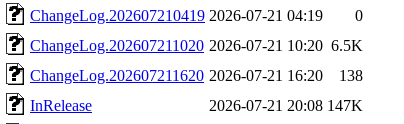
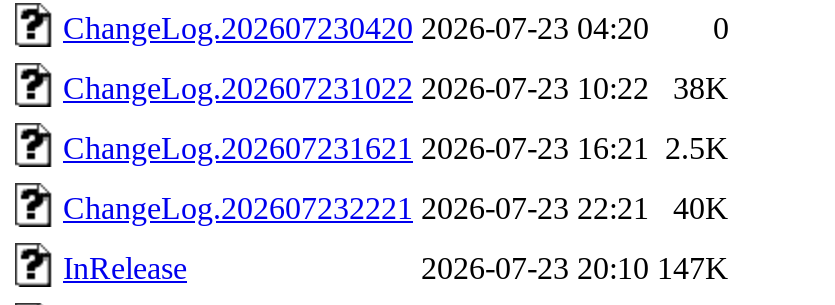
- ChangeLog.202607210419 2026-07-21 04:19 0
+ ChangeLog.202607230420 2026-07-23 04:20 0

- ChangeLog.202607211020 2026-07-21 10:20 6.5K
- ChangeLog.202607211620 2026-07-21 16:20
- 138
+ ChangeLog.202607231022 2026-07-23 10:22
+ 38K
+ ChangeLog.202607231621 2026-07-23 16:21 2.5K
+ ChangeLog.202607232221 2026-07-23 22:21
+ 40K

- 2026-07-21 20:08 147K
+ 2026-07-23 20:10 147K
